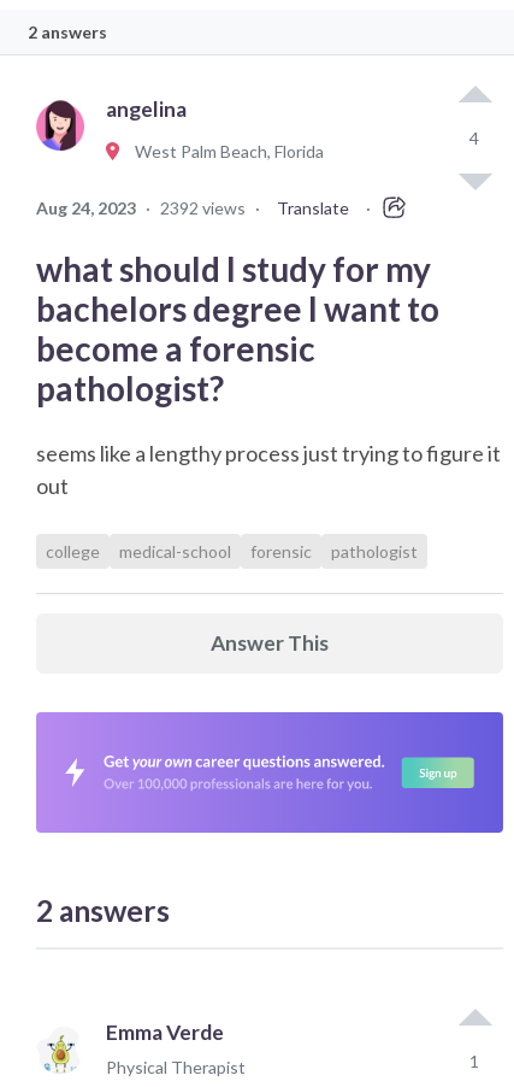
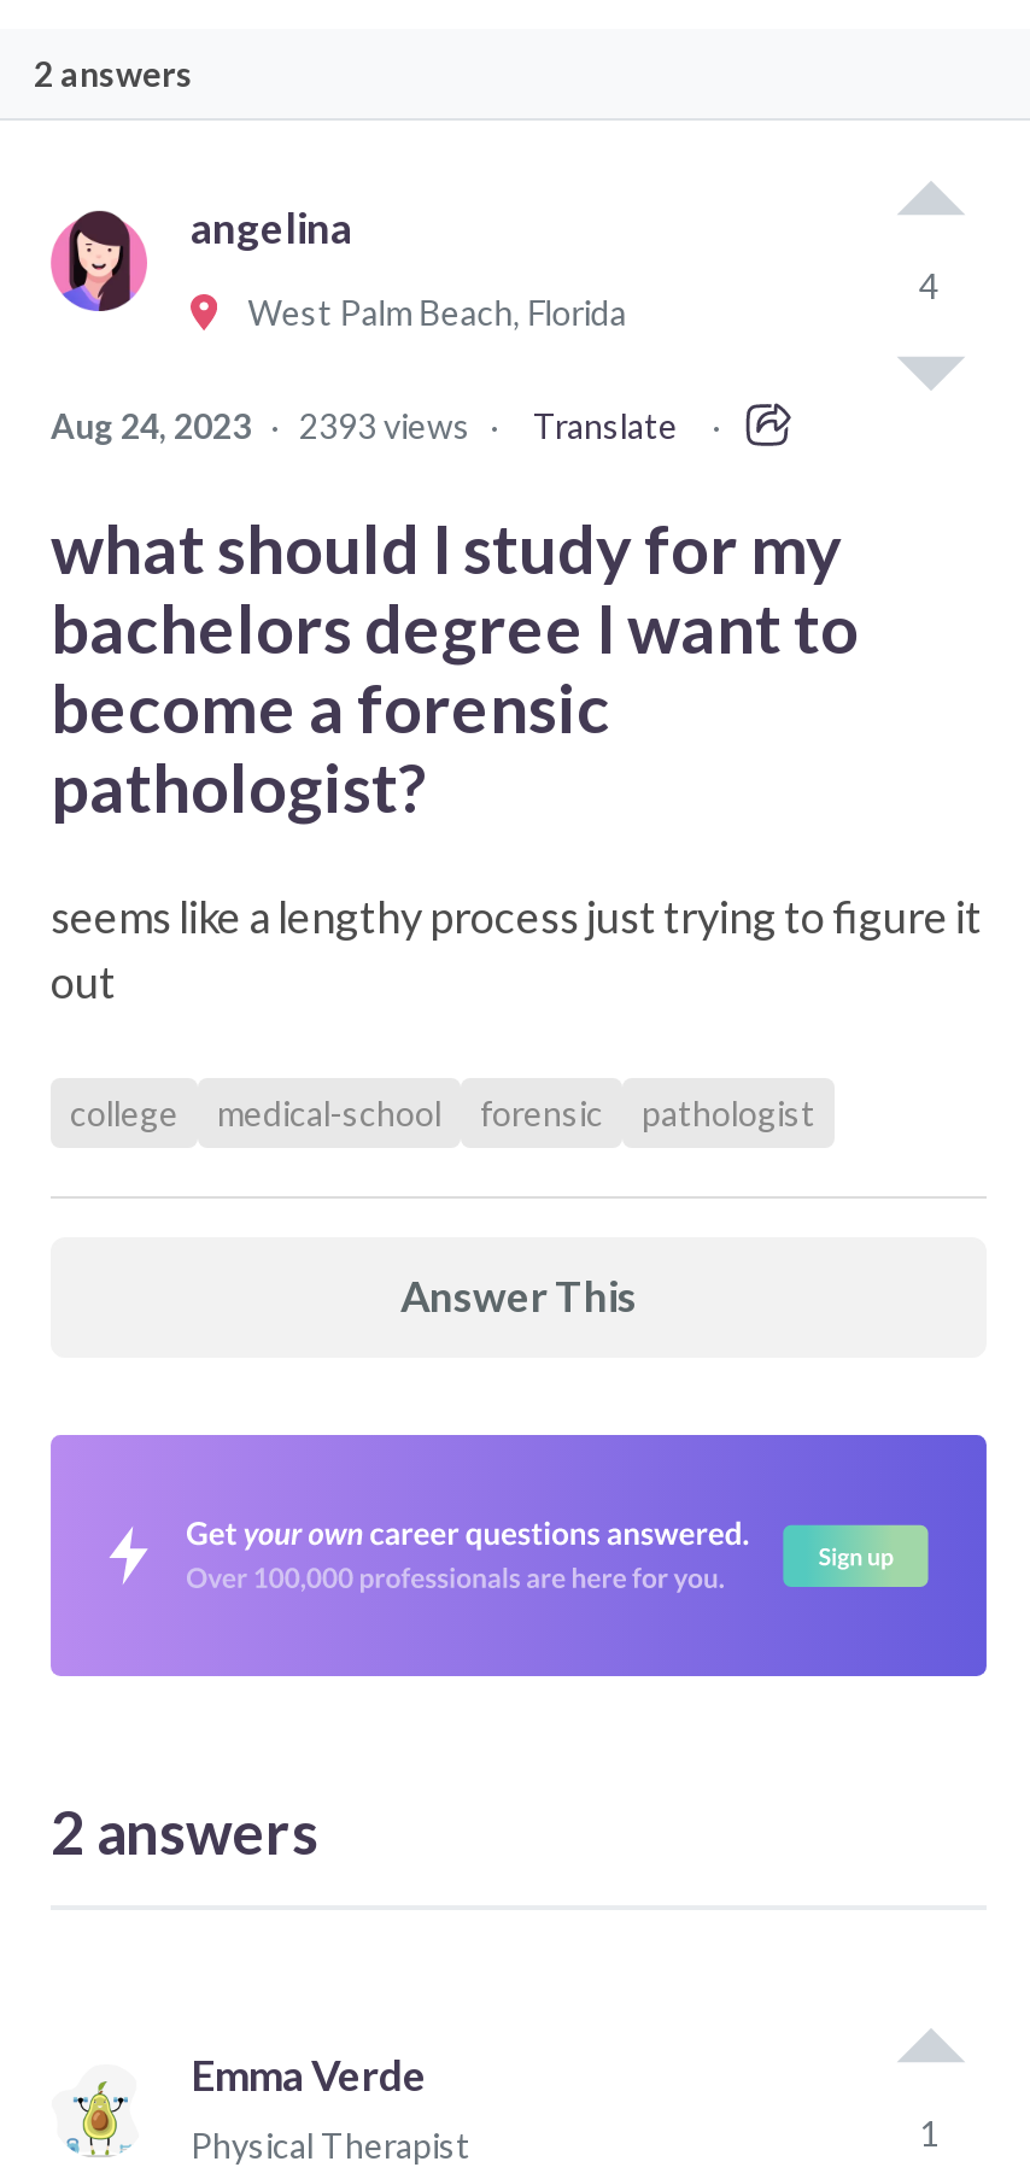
- Aug 24, 2023 · 2392 views ·
+ Aug 24, 2023 · 2393 views ·
